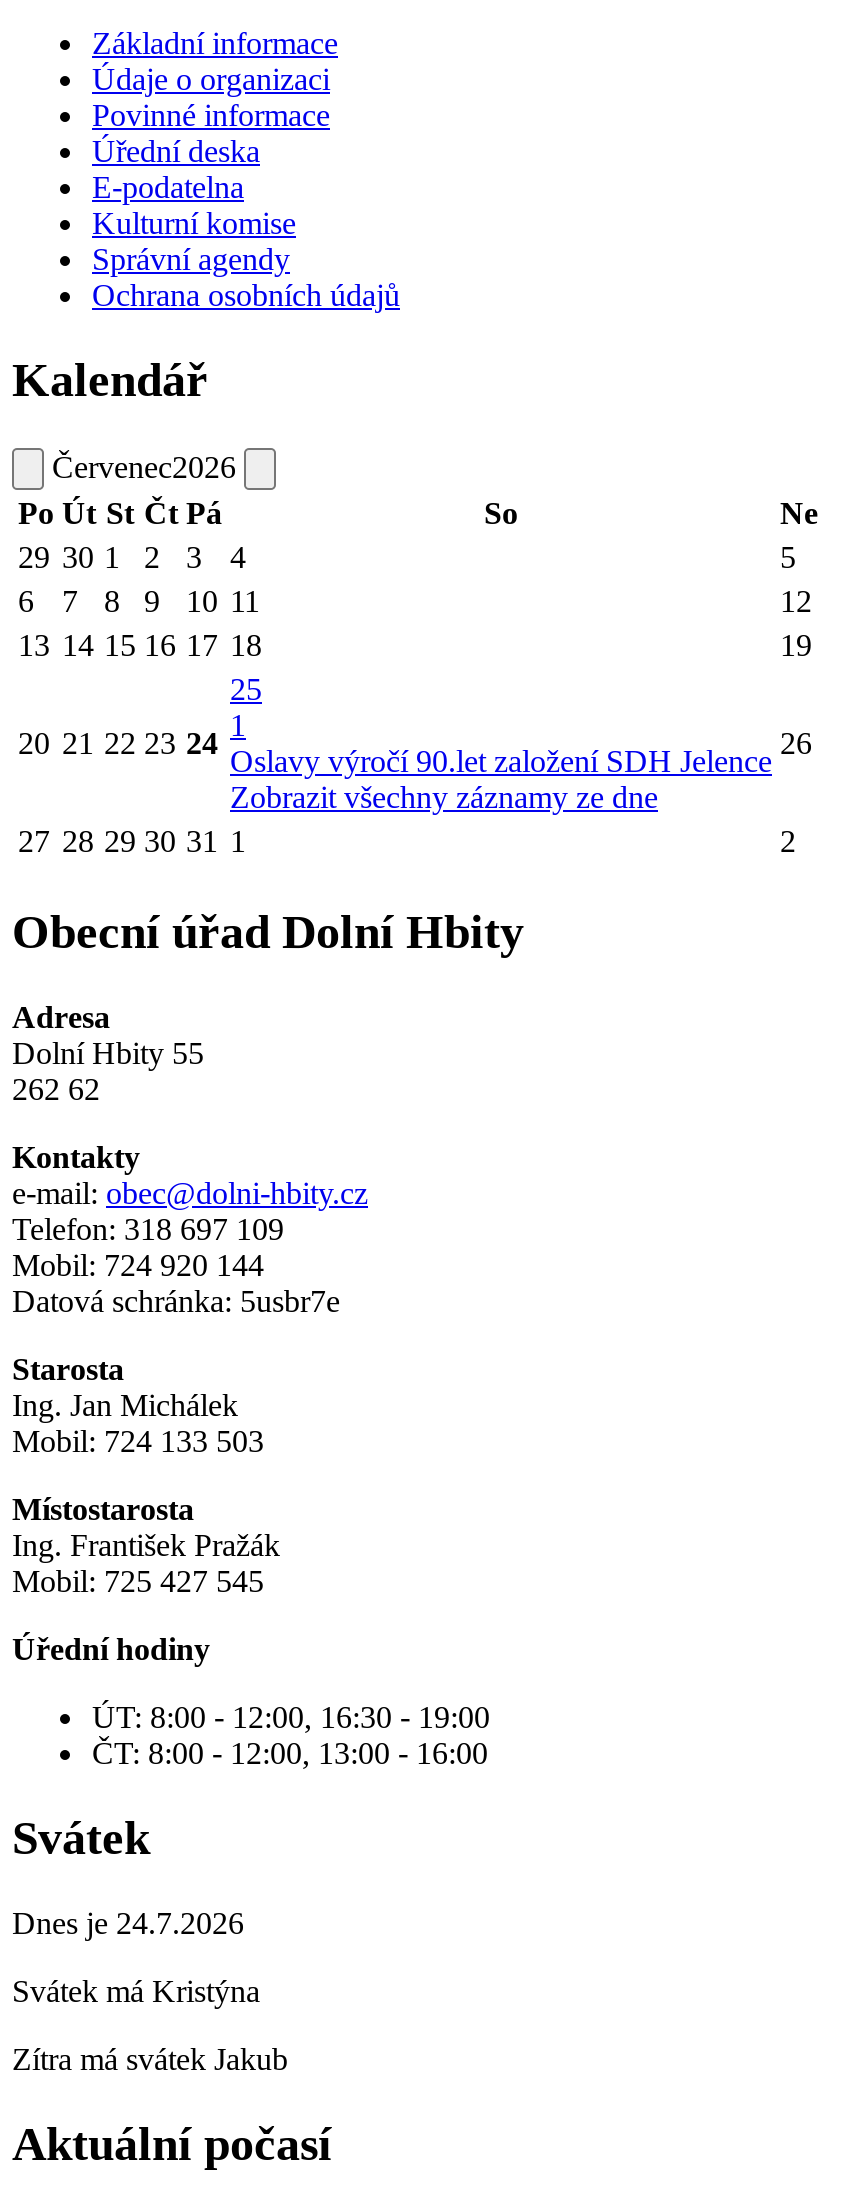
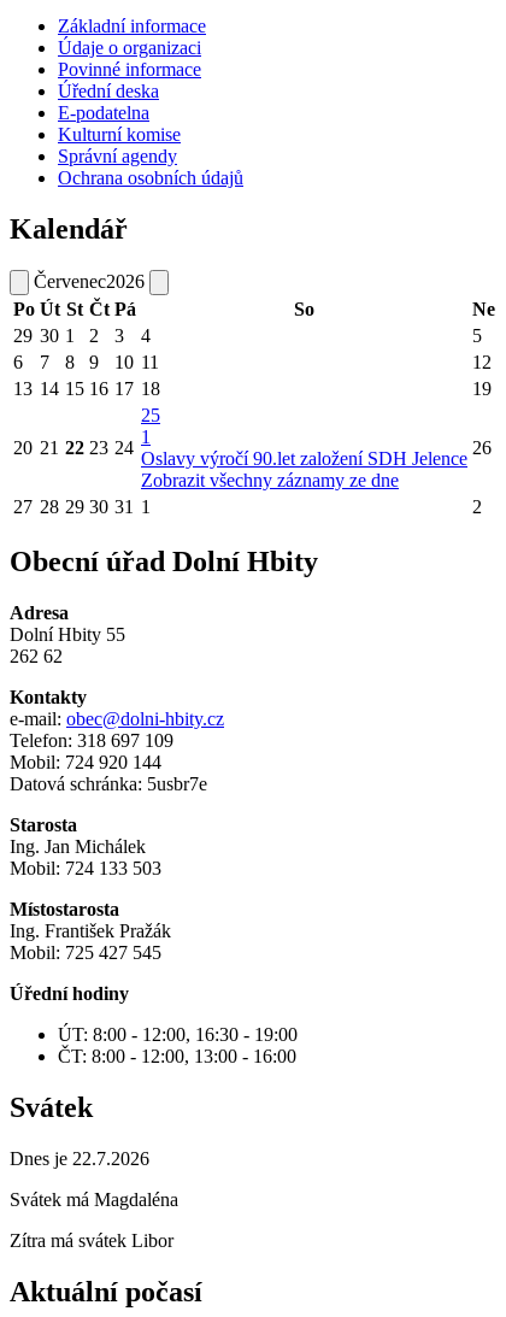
- Dnes je 24.7.2026
+ Dnes je 22.7.2026

- Svátek má Kristýna
+ Svátek má Magdaléna

- Zítra má svátek Jakub
+ Zítra má svátek Libor
